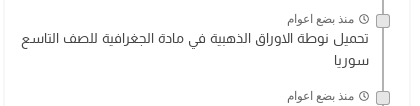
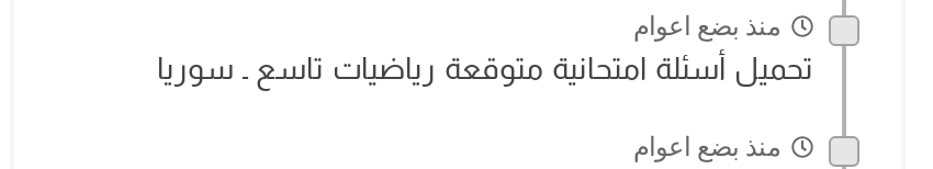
- تحميل نوطة الاوراق الذهبية في مادة الجغرافية للصف التاسع
- سوريا
+ تحميل أسئلة امتحانية متوقعة رياضيات تاسع ـ سوريا
